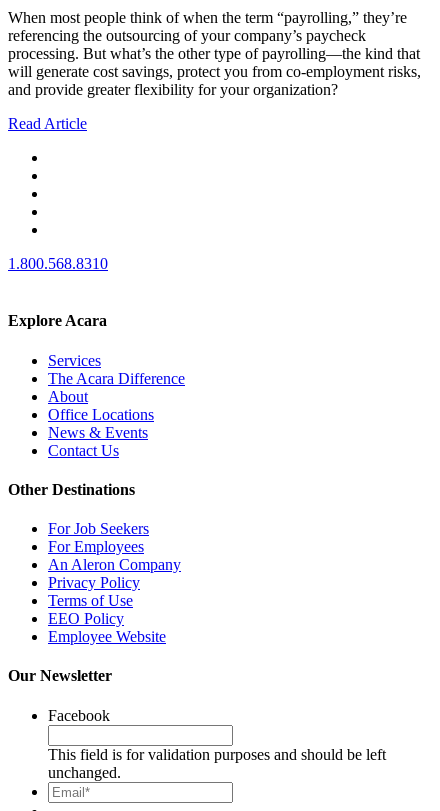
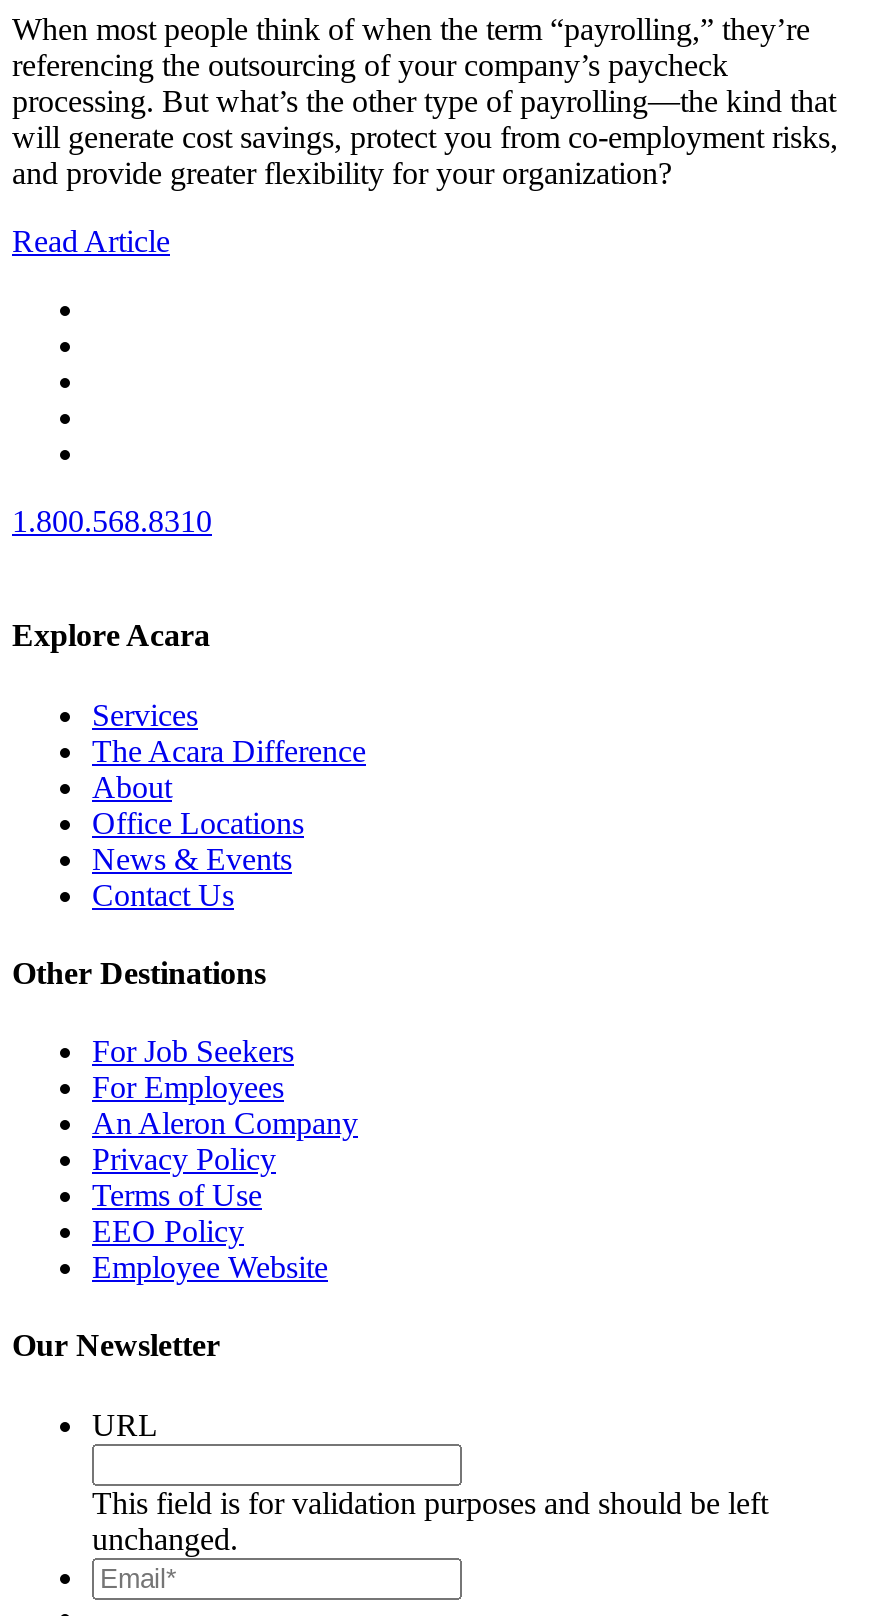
- Facebook
+ URL
